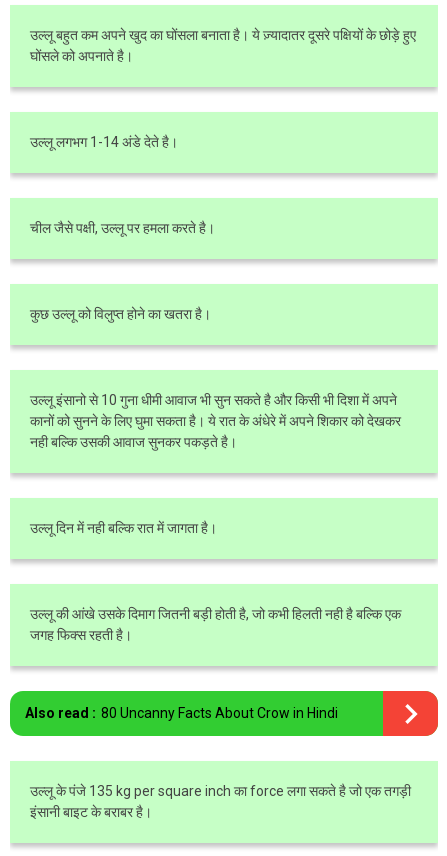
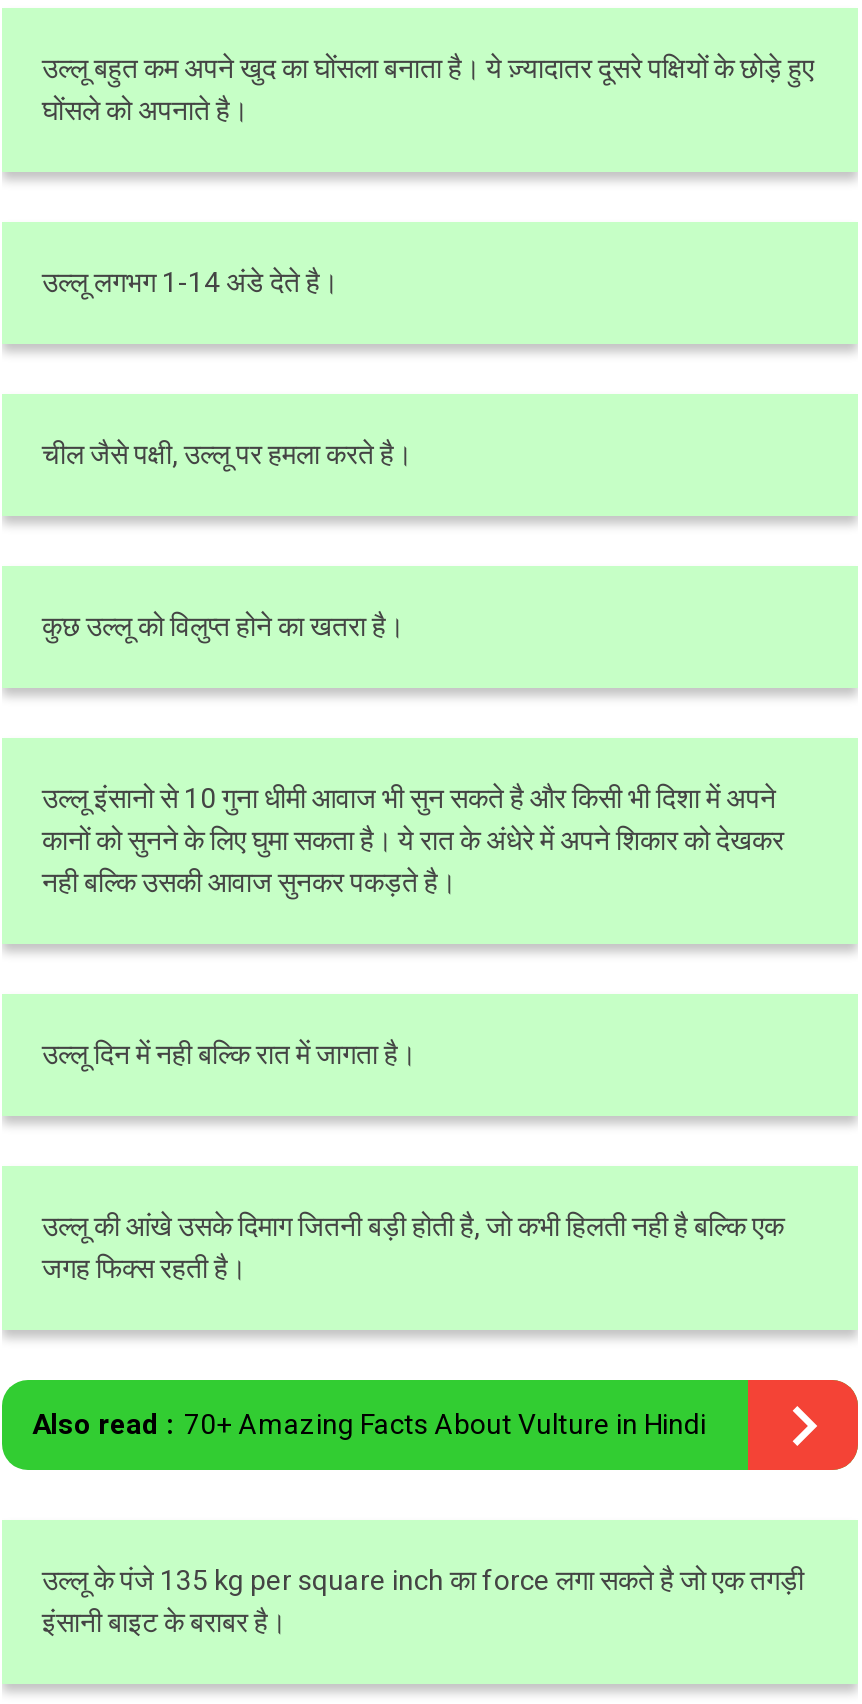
- Also read : 80 Uncanny Facts About Crow in Hindi
+ Also read : 70+ Amazing Facts About Vulture in Hindi
